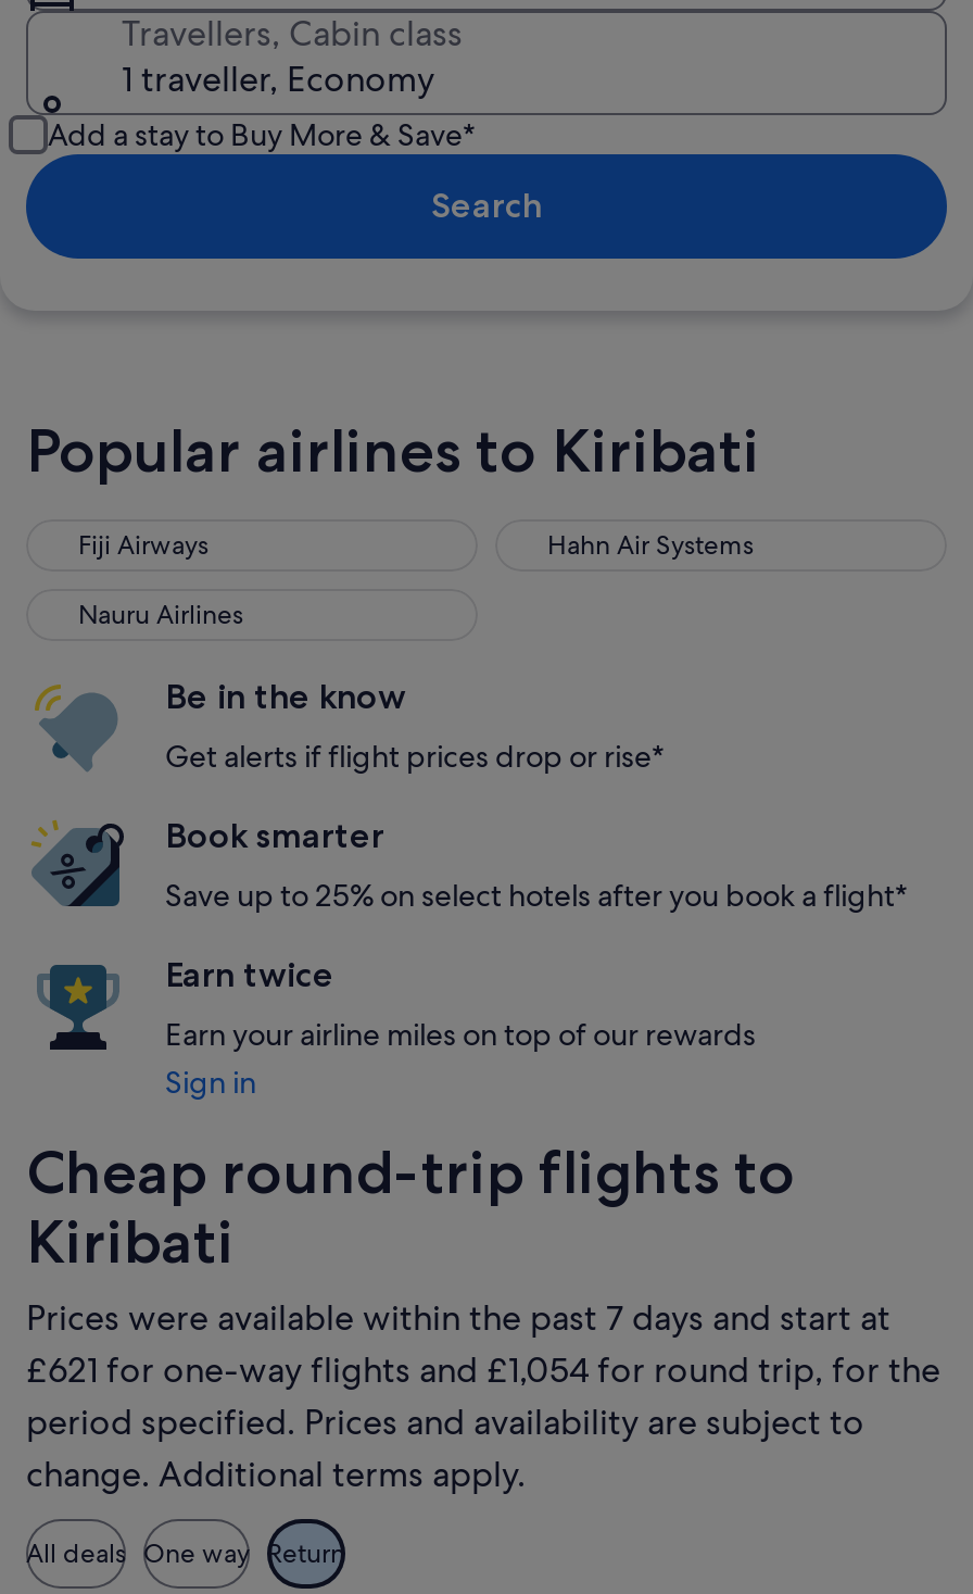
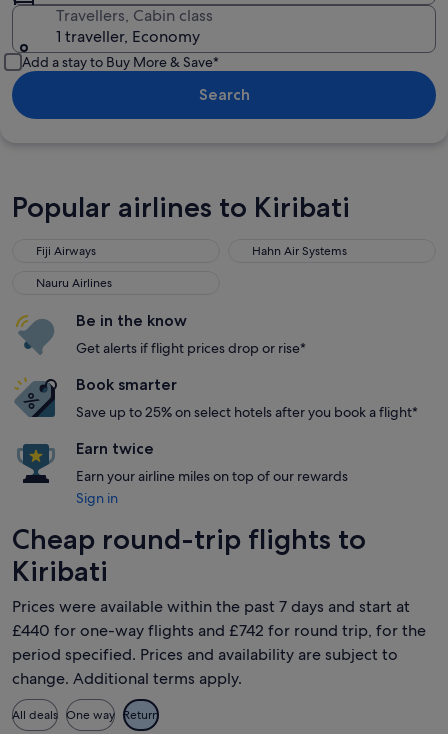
- £621 for one-way flights and £1,054 for round trip, for the
+ £440 for one-way flights and £742 for round trip, for the
